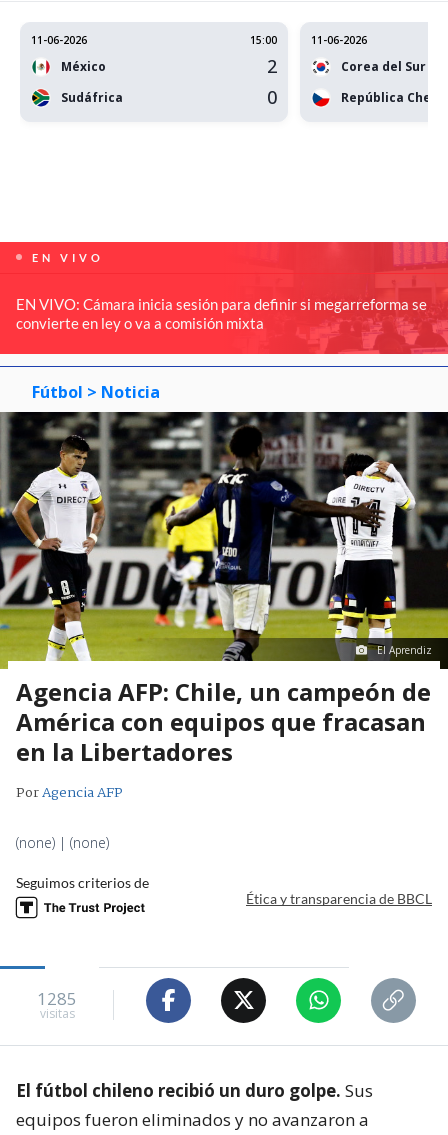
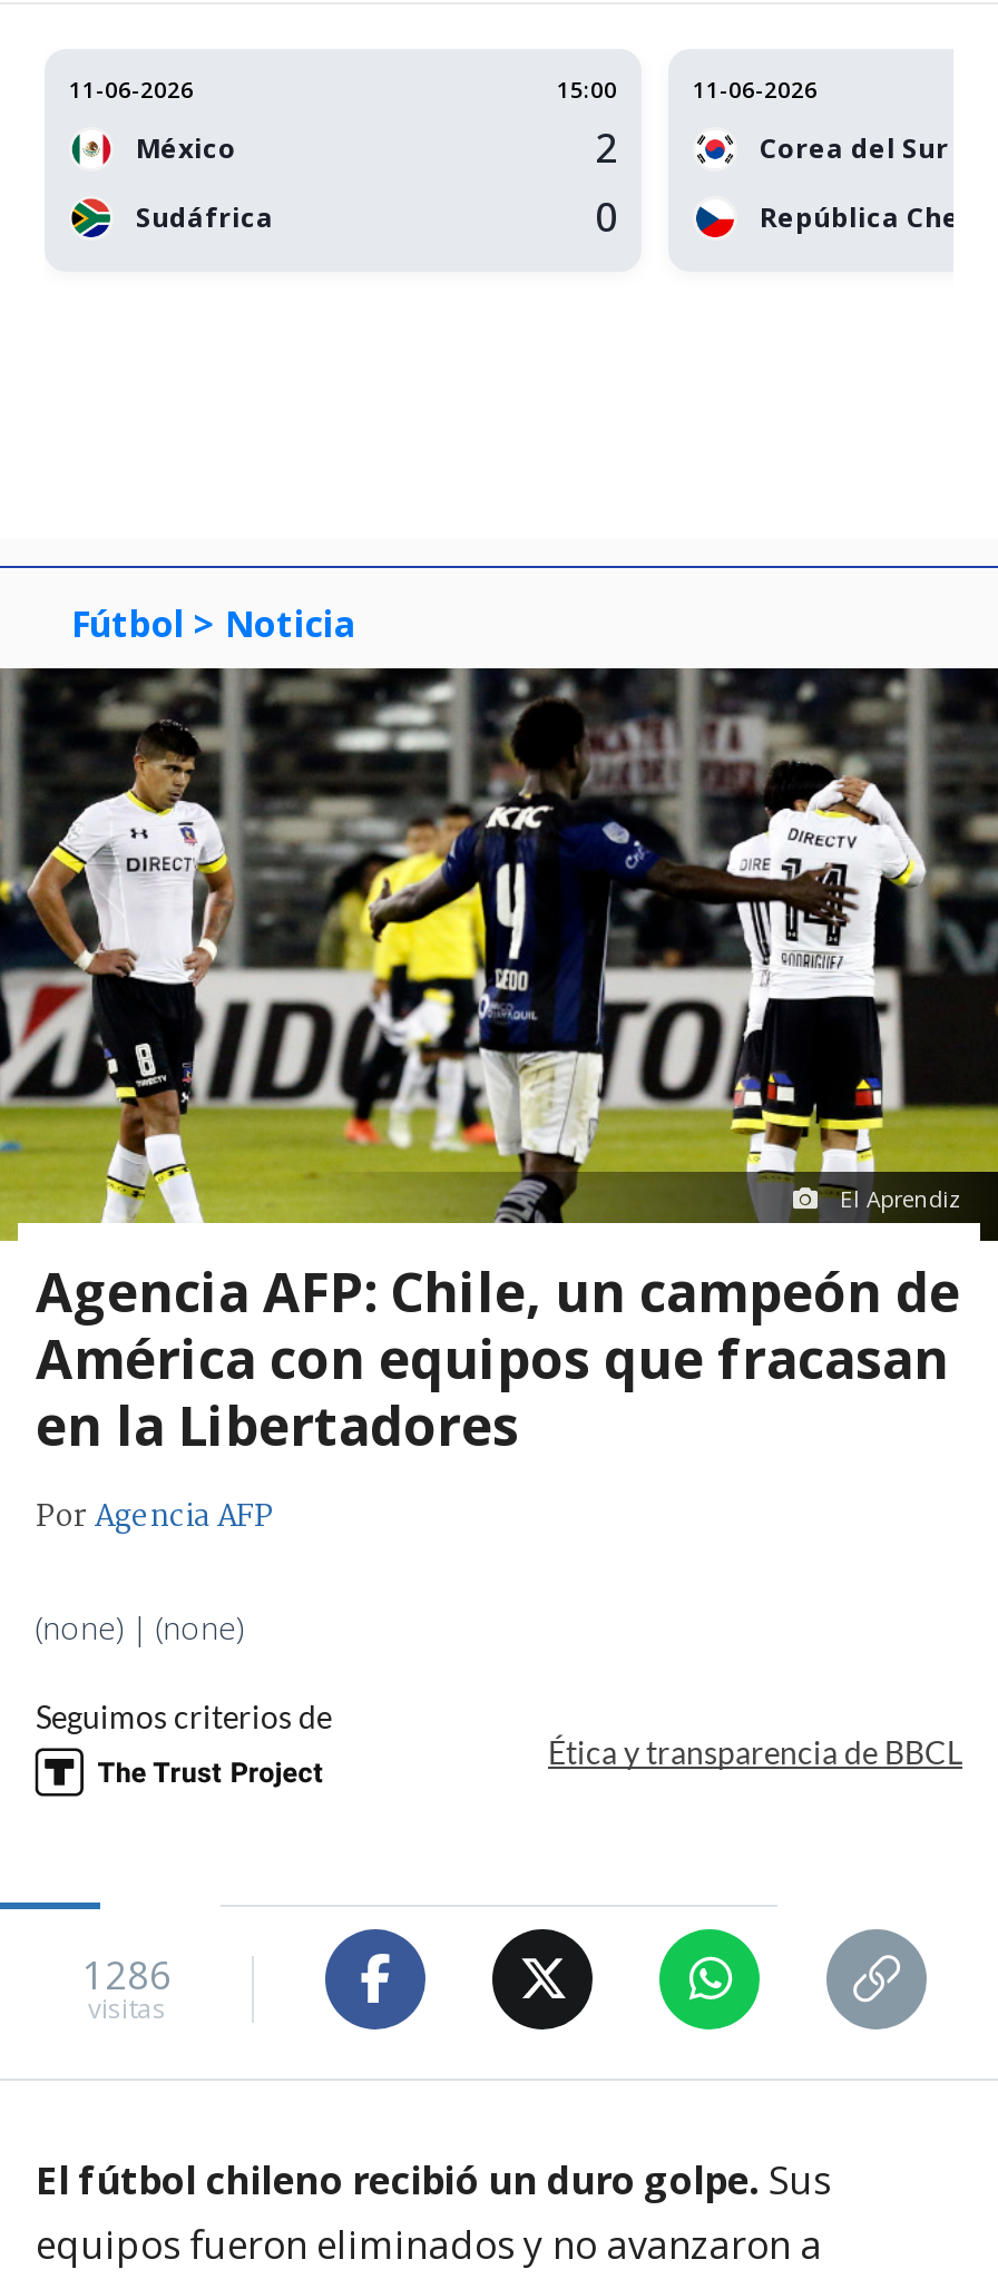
- [image]
- EN VIVO
- EN VIVO: Cámara inicia sesión para definir si megarreforma se
- convierte en ley o va a comisión mixta

- 1285
+ 1286
